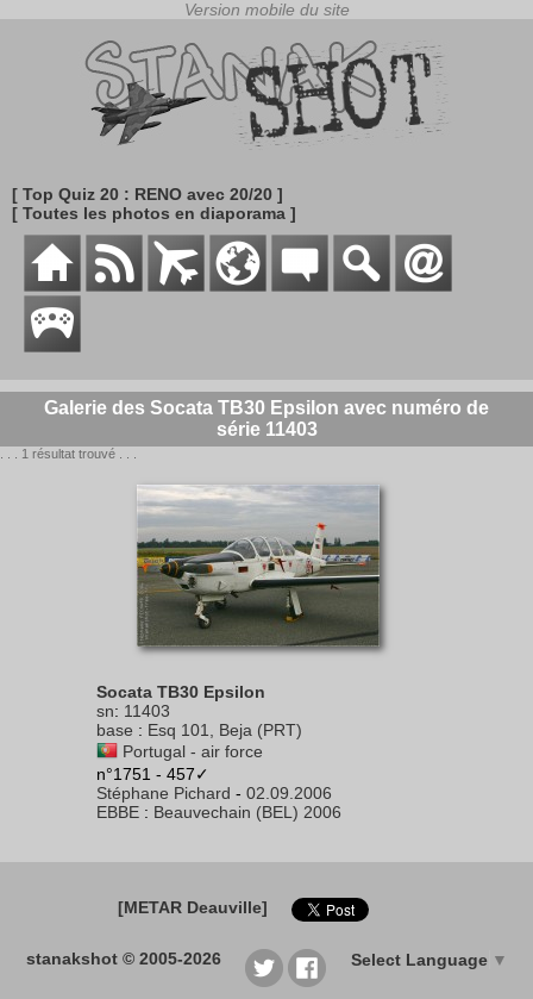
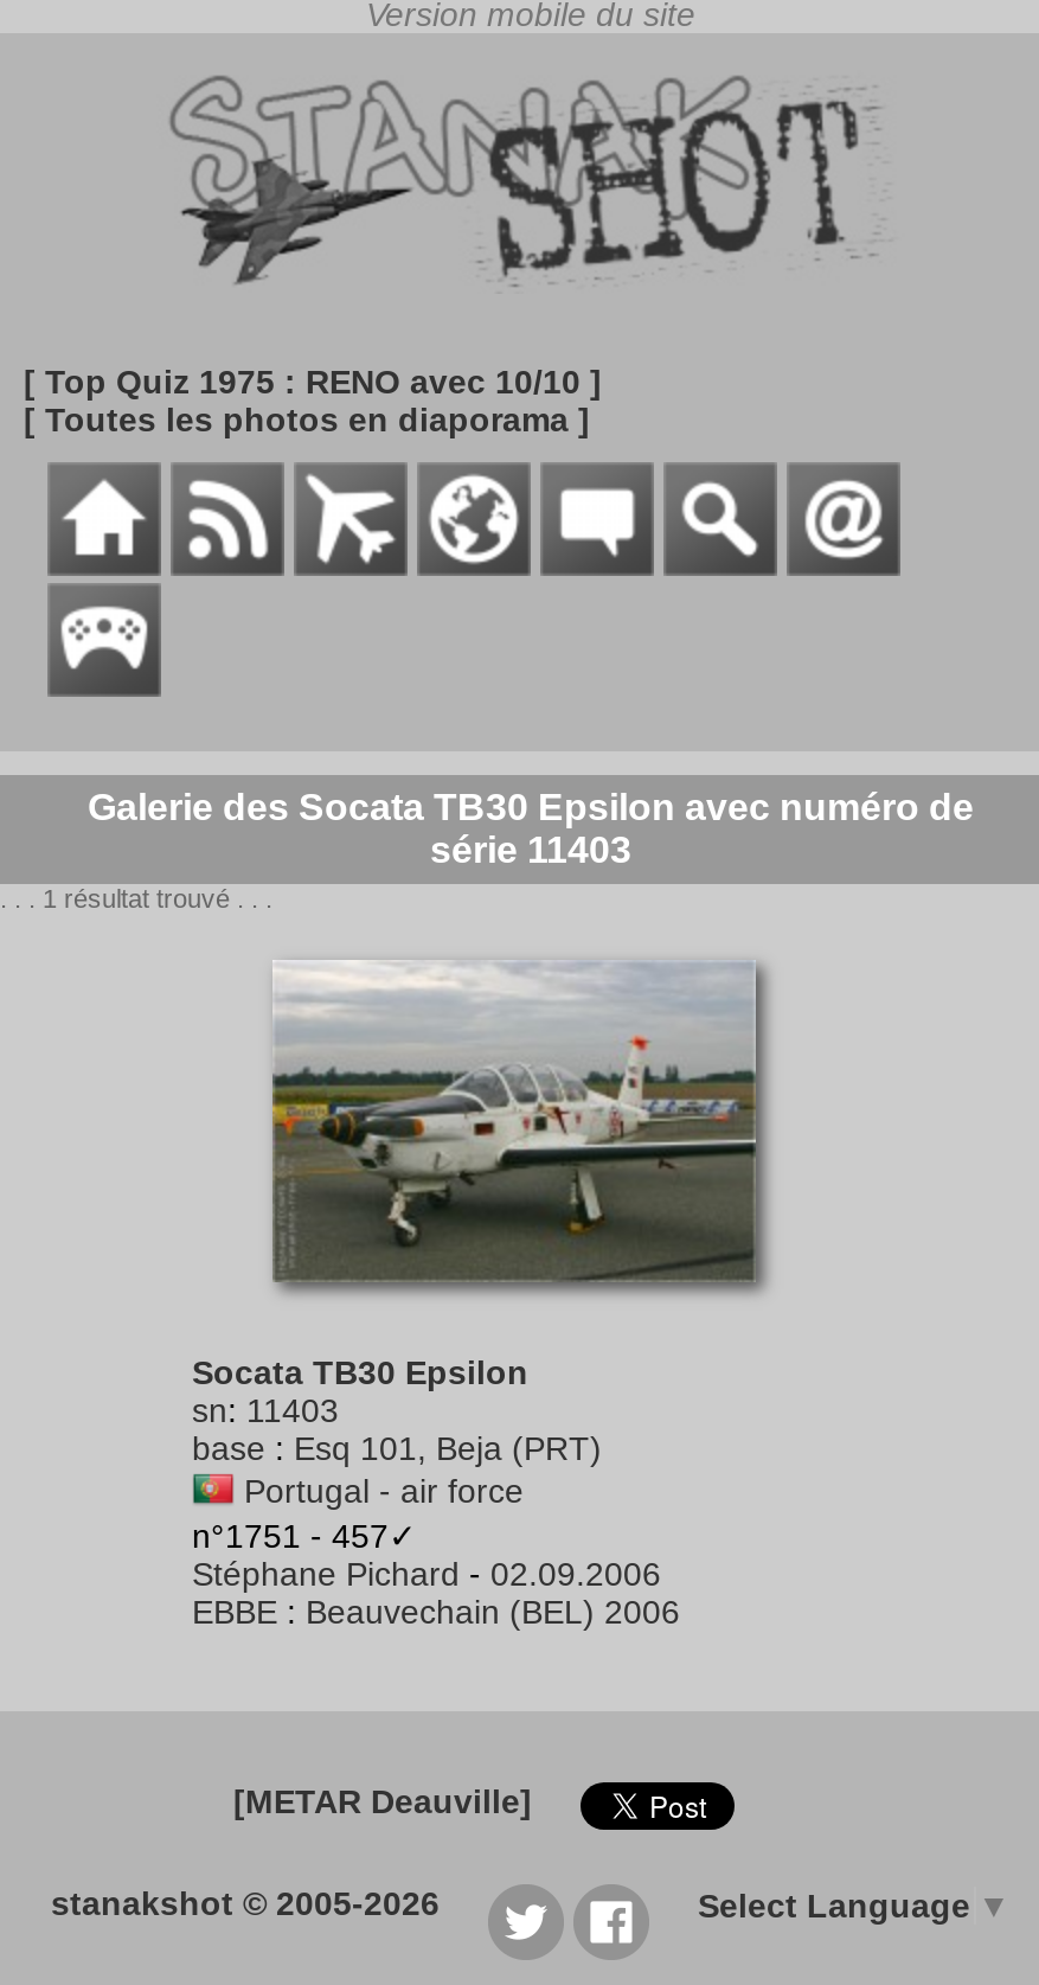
- [ Top Quiz 20 : RENO avec 20/20 ]
+ [ Top Quiz 1975 : RENO avec 10/10 ]
